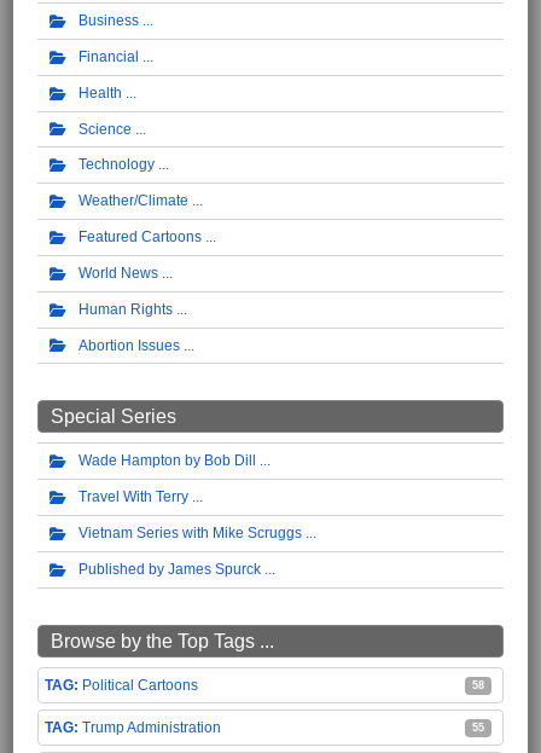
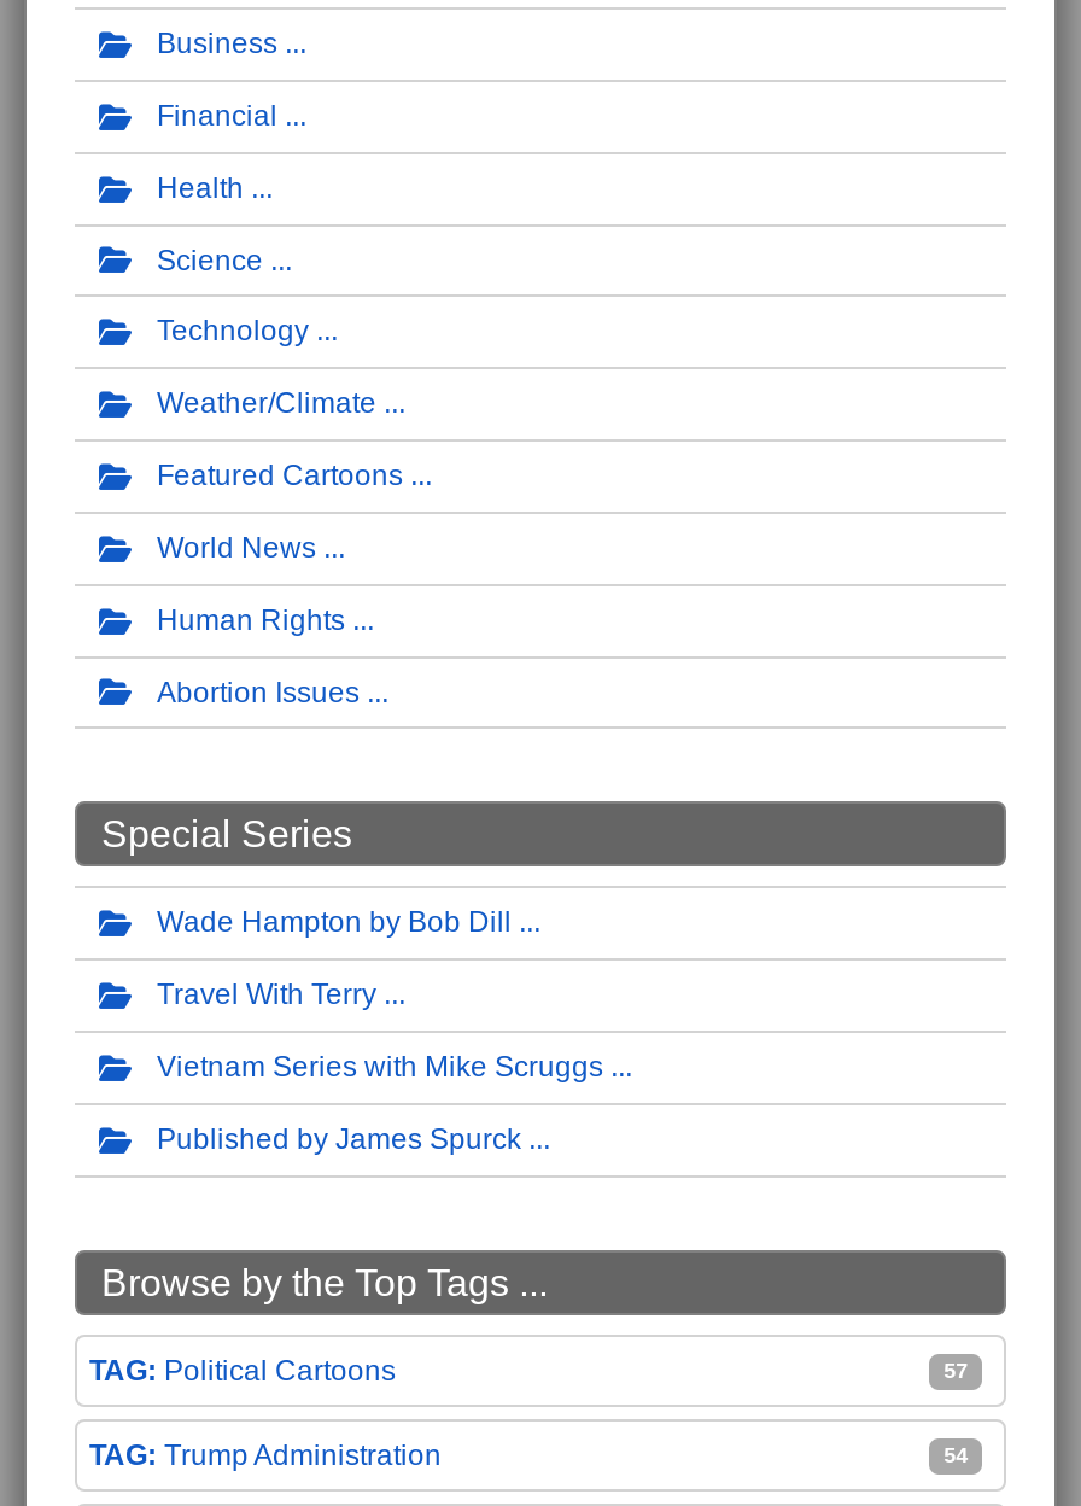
- 58
+ 57

- 55
+ 54
